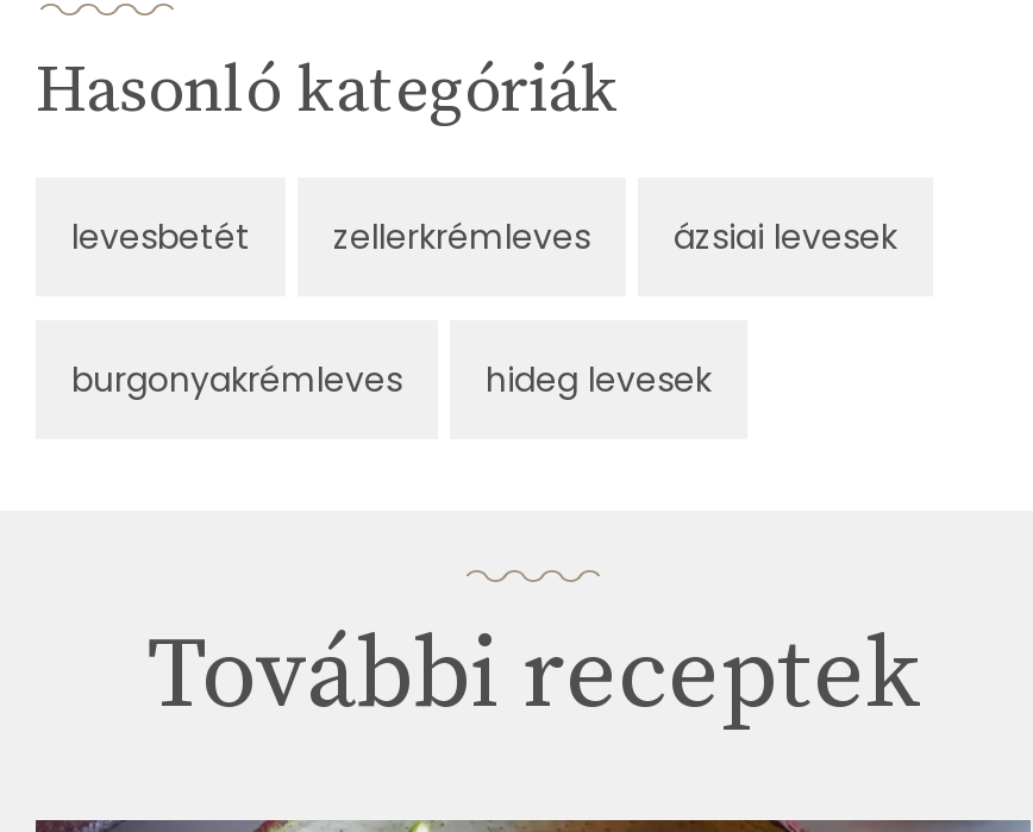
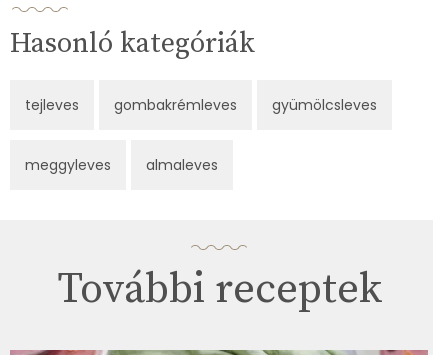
- levesbetét
- zellerkrémleves
- ázsiai levesek
+ tejleves
+ gombakrémleves
+ gyümölcsleves

- burgonyakrémleves
- hideg levesek
+ meggyleves
+ almaleves
